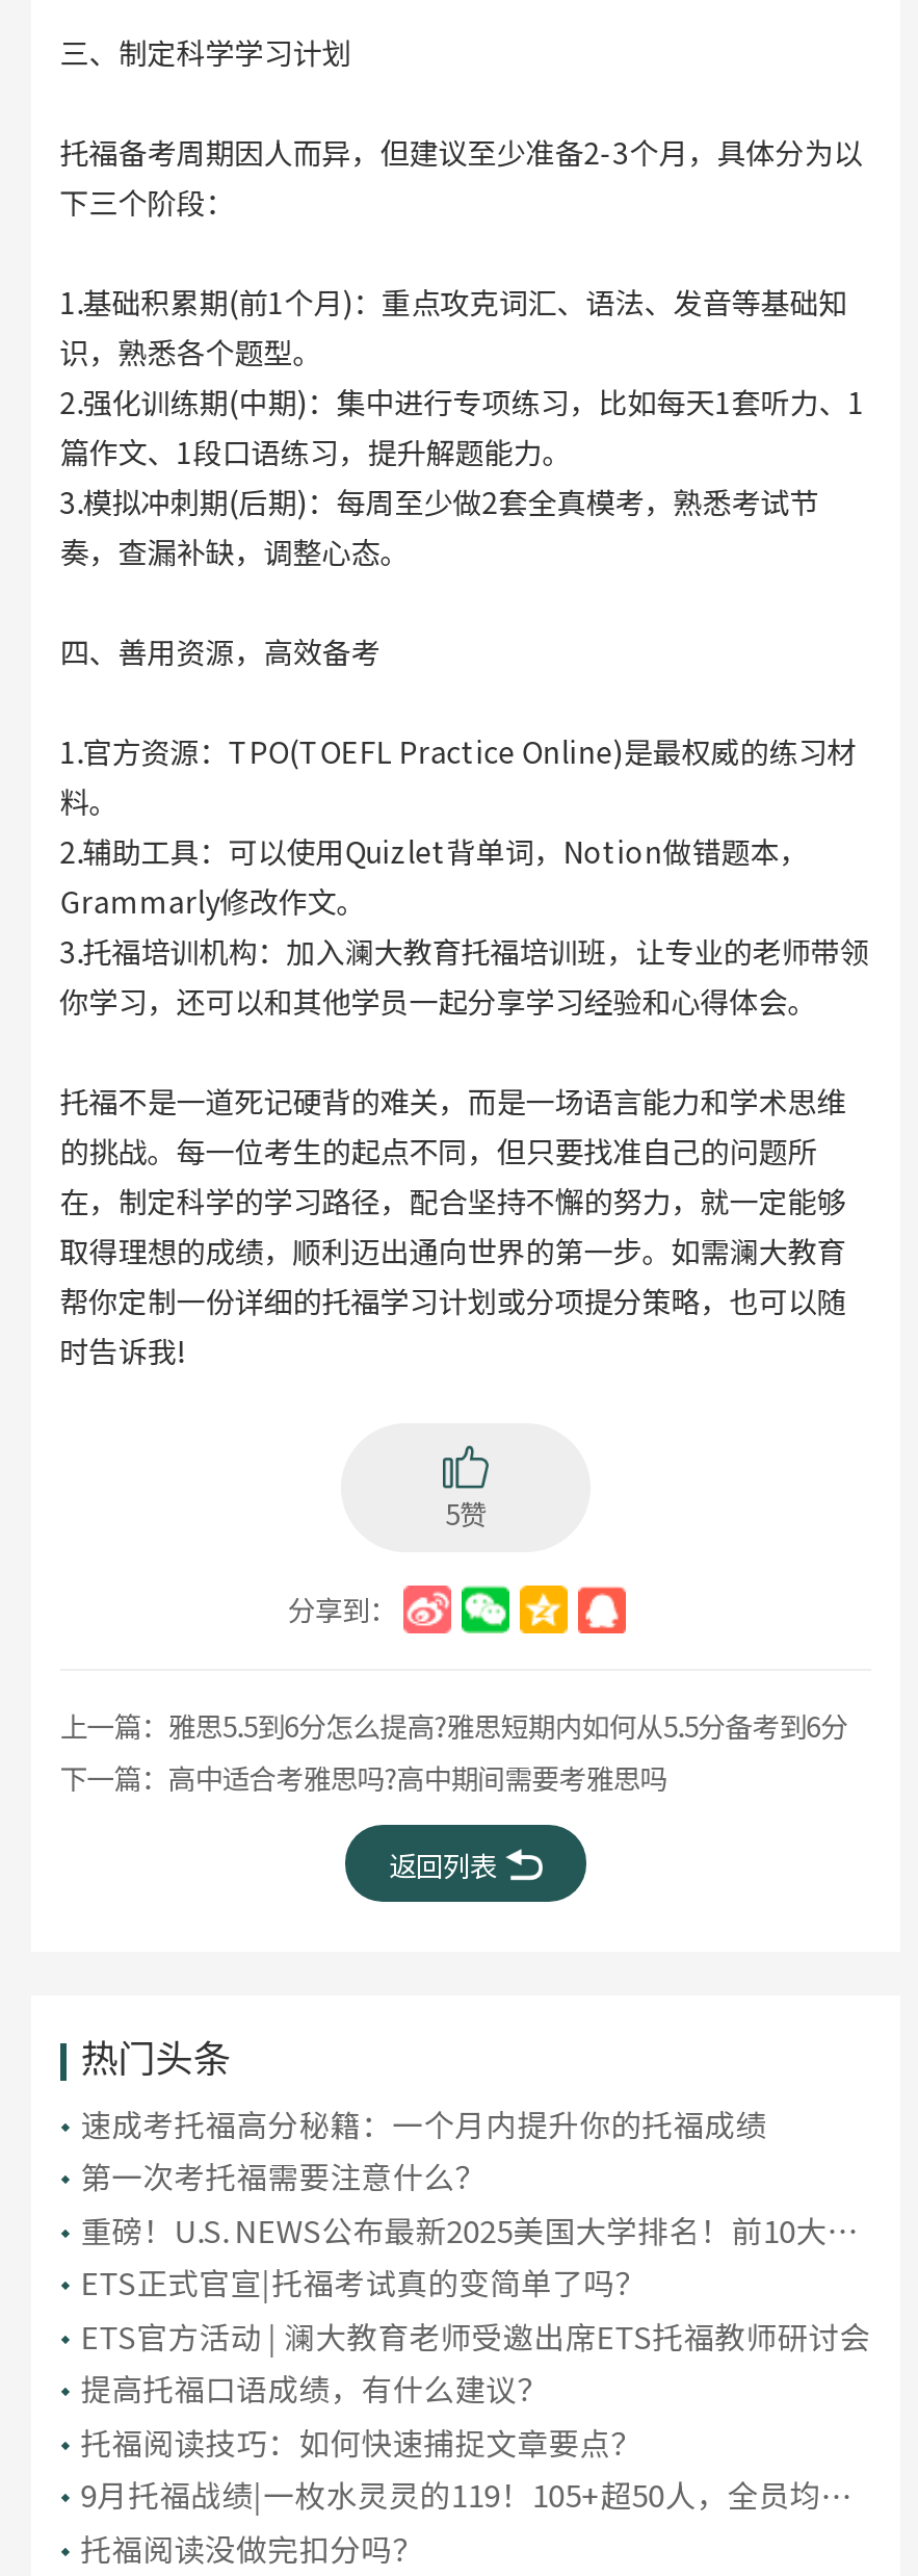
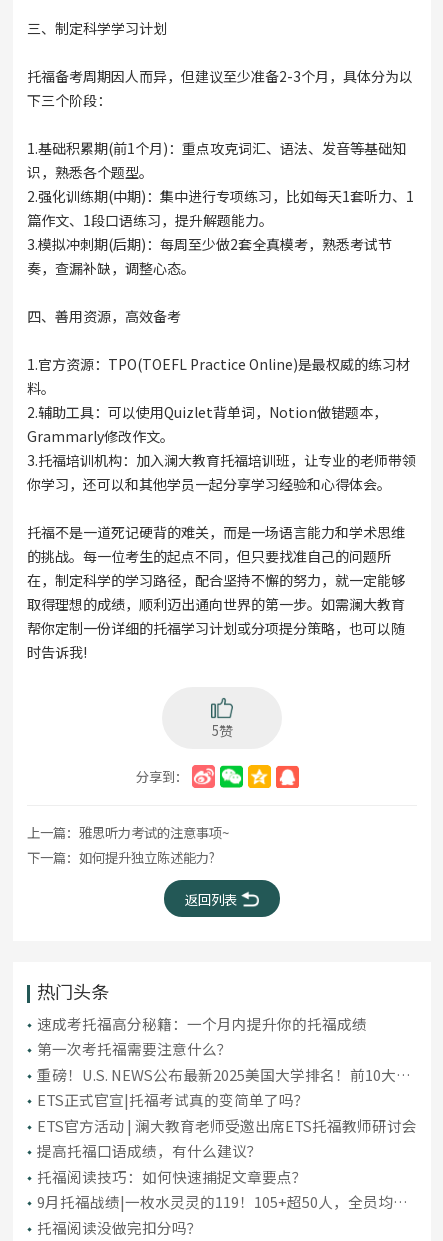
- 上一篇：雅思5.5到6分怎么提高?雅思短期内如何从5.5分备考到6分
- 下一篇：高中适合考雅思吗?高中期间需要考雅思吗
+ 上一篇：雅思听力考试的注意事项~
+ 下一篇：如何提升独立陈述能力?
